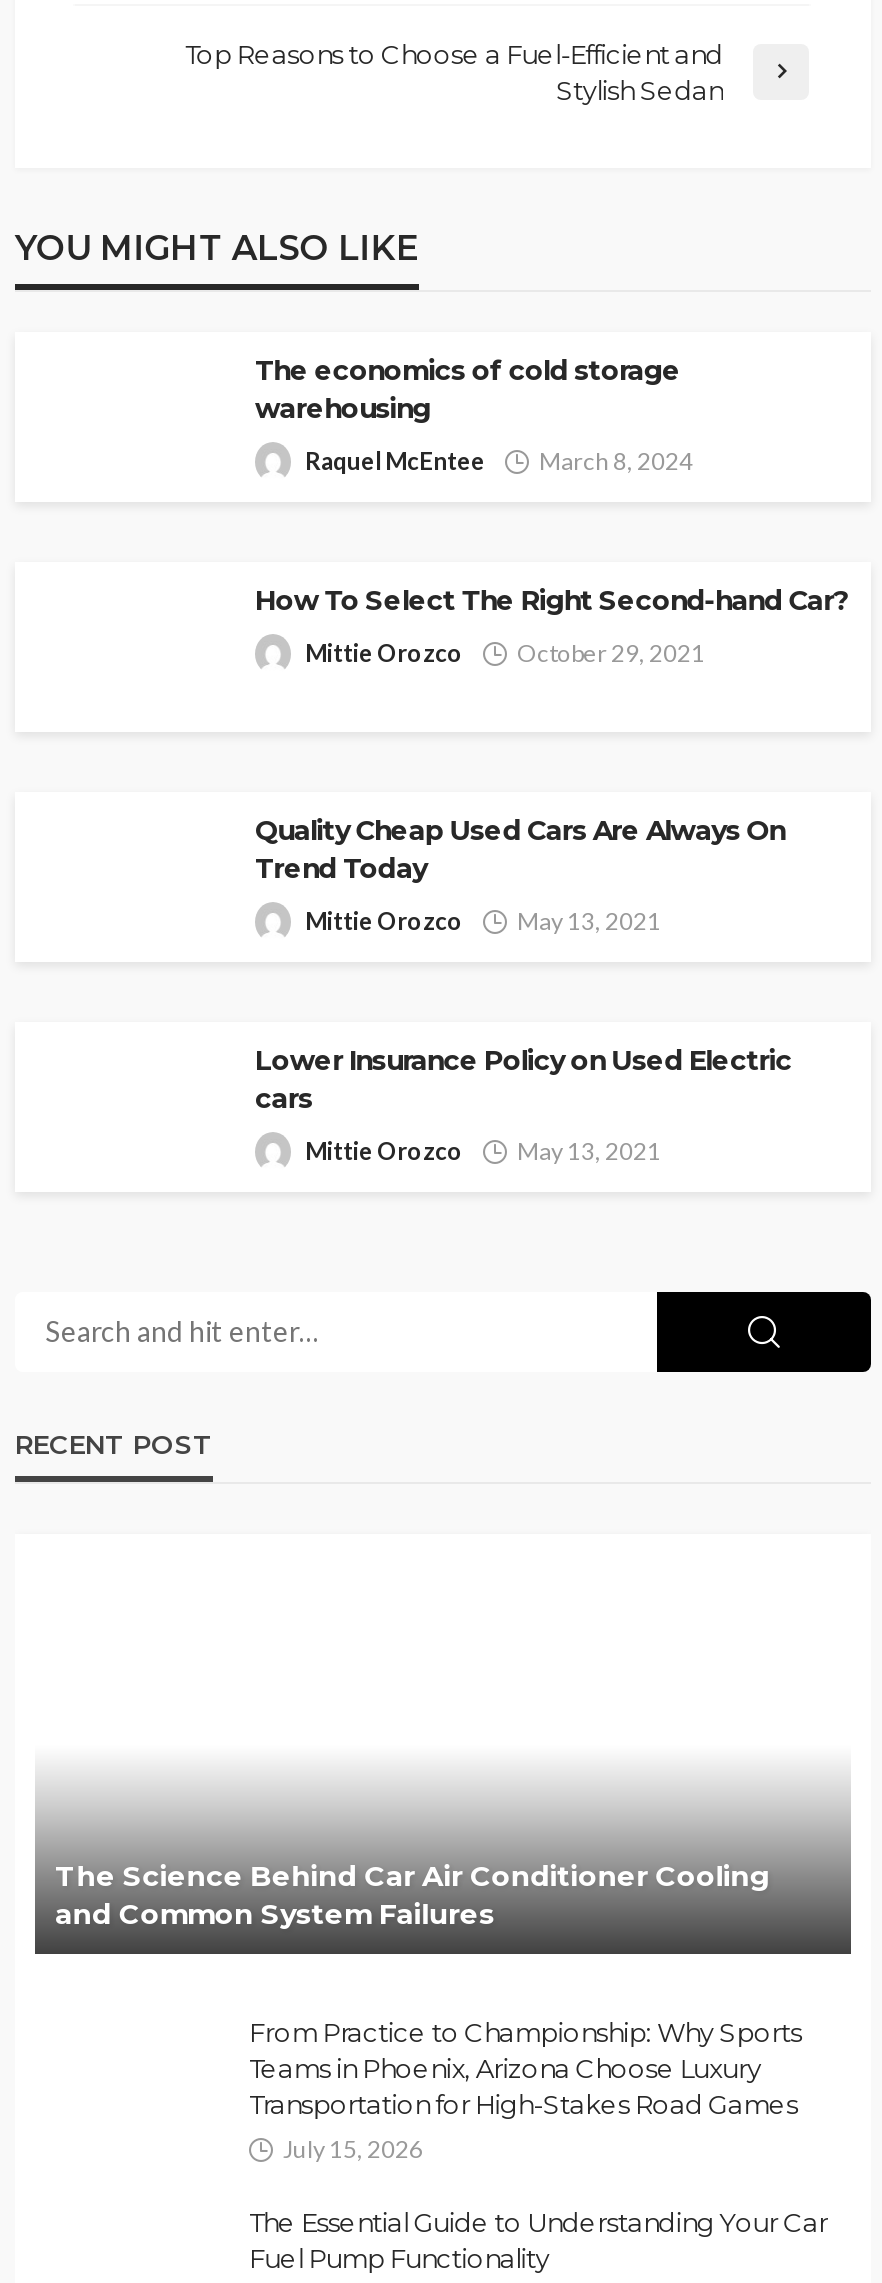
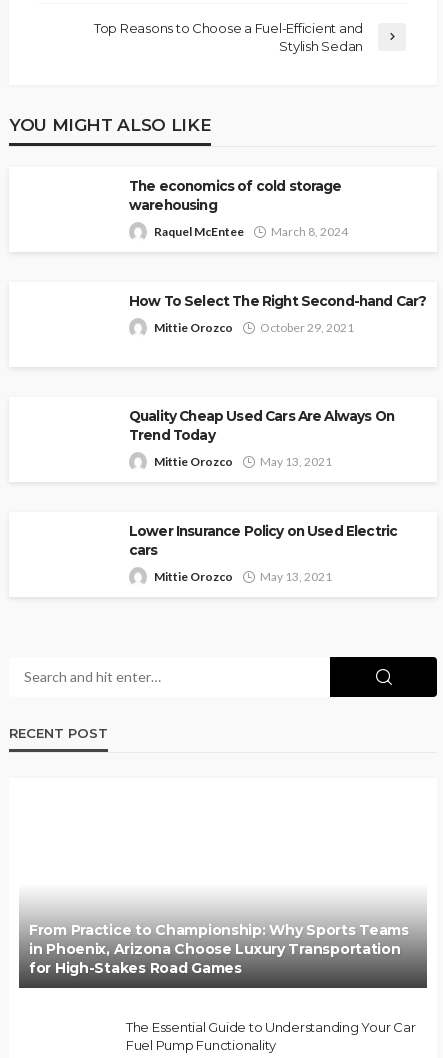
- The Science Behind Car Air Conditioner Cooling
- and Common System Failures
- From Practice to Championship: Why Sports
- Teams in Phoenix, Arizona Choose Luxury
- Transportation for High-Stakes Road Games
- July 15, 2026
+ From Practice to Championship: Why Sports Teams
+ in Phoenix, Arizona Choose Luxury Transportation
+ for High-Stakes Road Games
